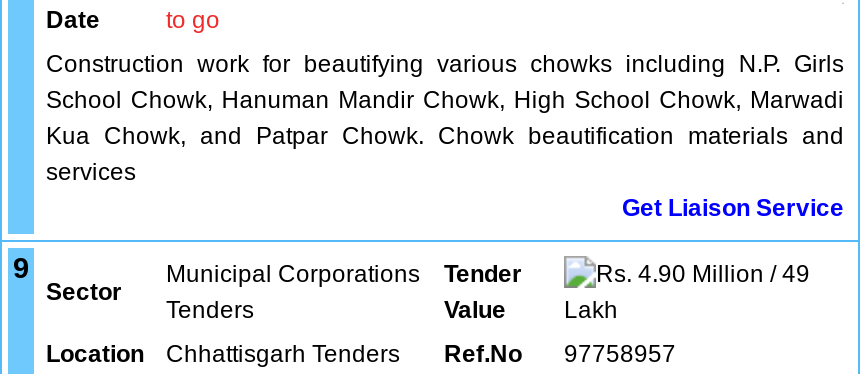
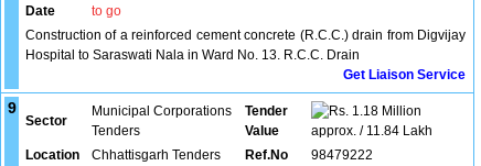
- Construction work for beautifying various chowks including N.P. Girls
- School Chowk, Hanuman Mandir Chowk, High School Chowk, Marwadi
- Kua Chowk, and Patpar Chowk. Chowk beautification materials and
- services
+ Construction of a reinforced cement concrete (R.C.C.) drain from Digvijay
+ Hospital to Saraswati Nala in Ward No. 13. R.C.C. Drain

- 4.90 Million / 49
- Lakh
+ 1.18 Million
+ approx. / 11.84 Lakh

- Location Chhattisgarh Tenders Ref.No 97758957
+ Location Chhattisgarh Tenders Ref.No 98479222
